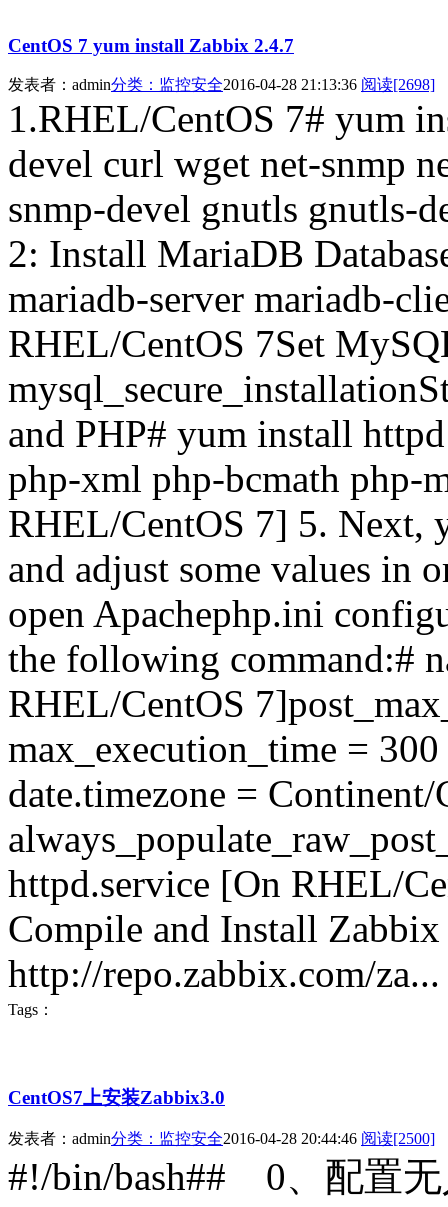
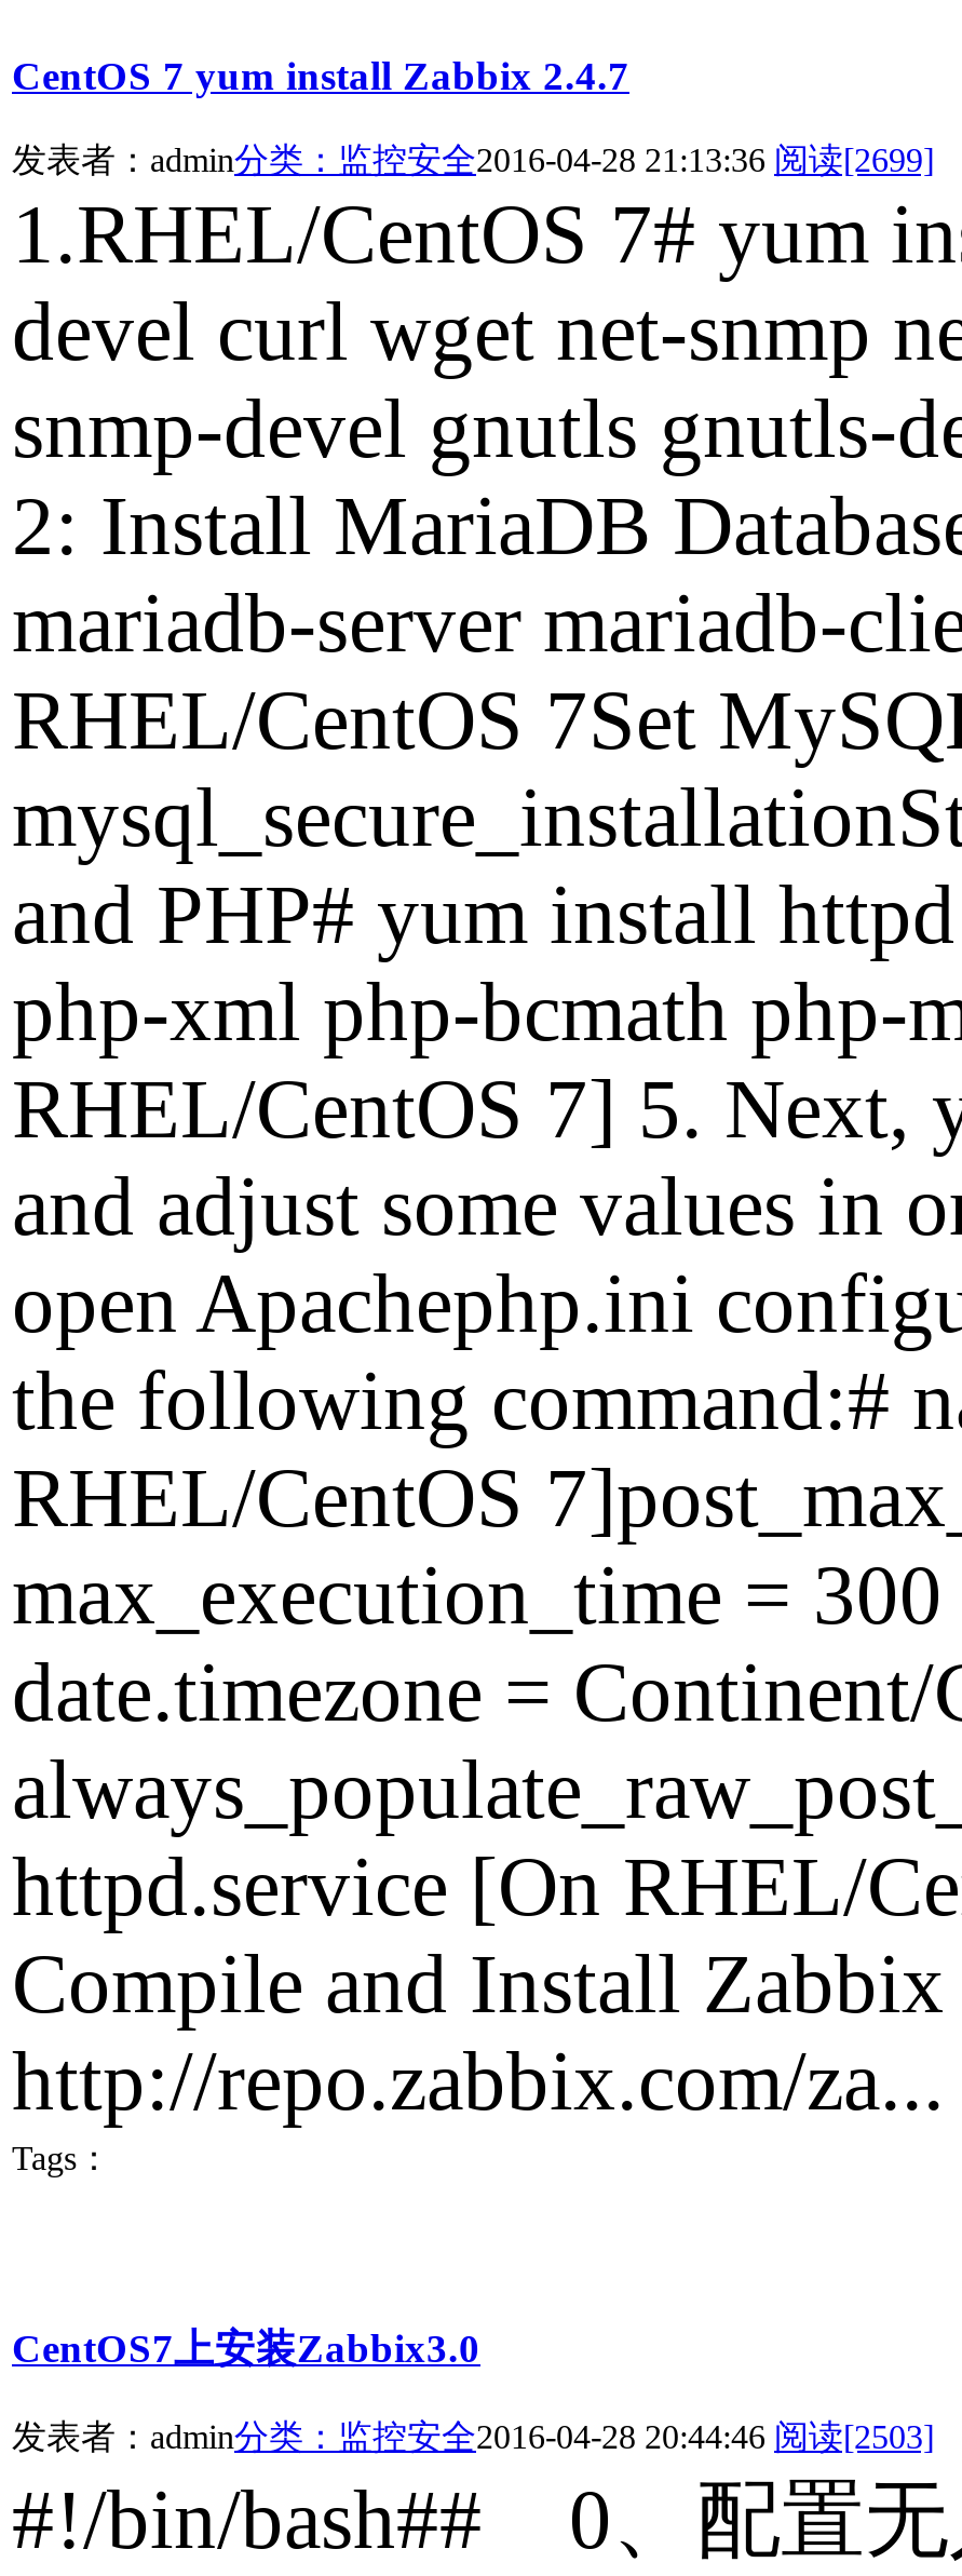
- 发表者：admin分类：监控安全2016-04-28 21:13:36 阅读[2698]
+ 发表者：admin分类：监控安全2016-04-28 21:13:36 阅读[2699]

- 发表者：admin分类：监控安全2016-04-28 20:44:46 阅读[2500]
+ 发表者：admin分类：监控安全2016-04-28 20:44:46 阅读[2503]
